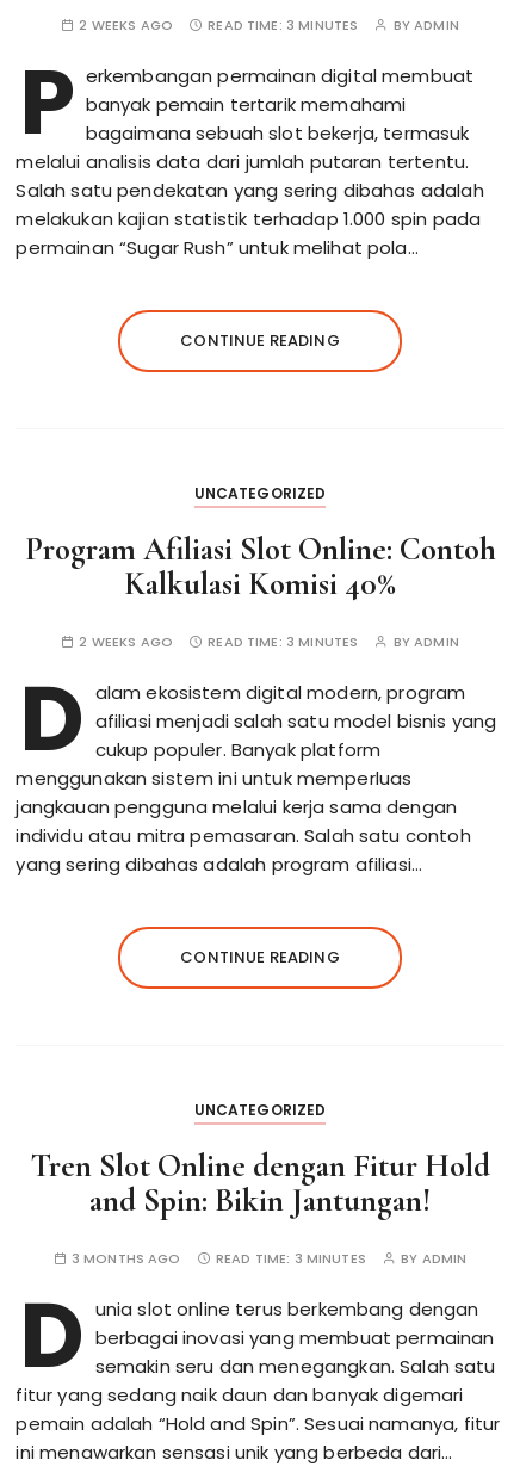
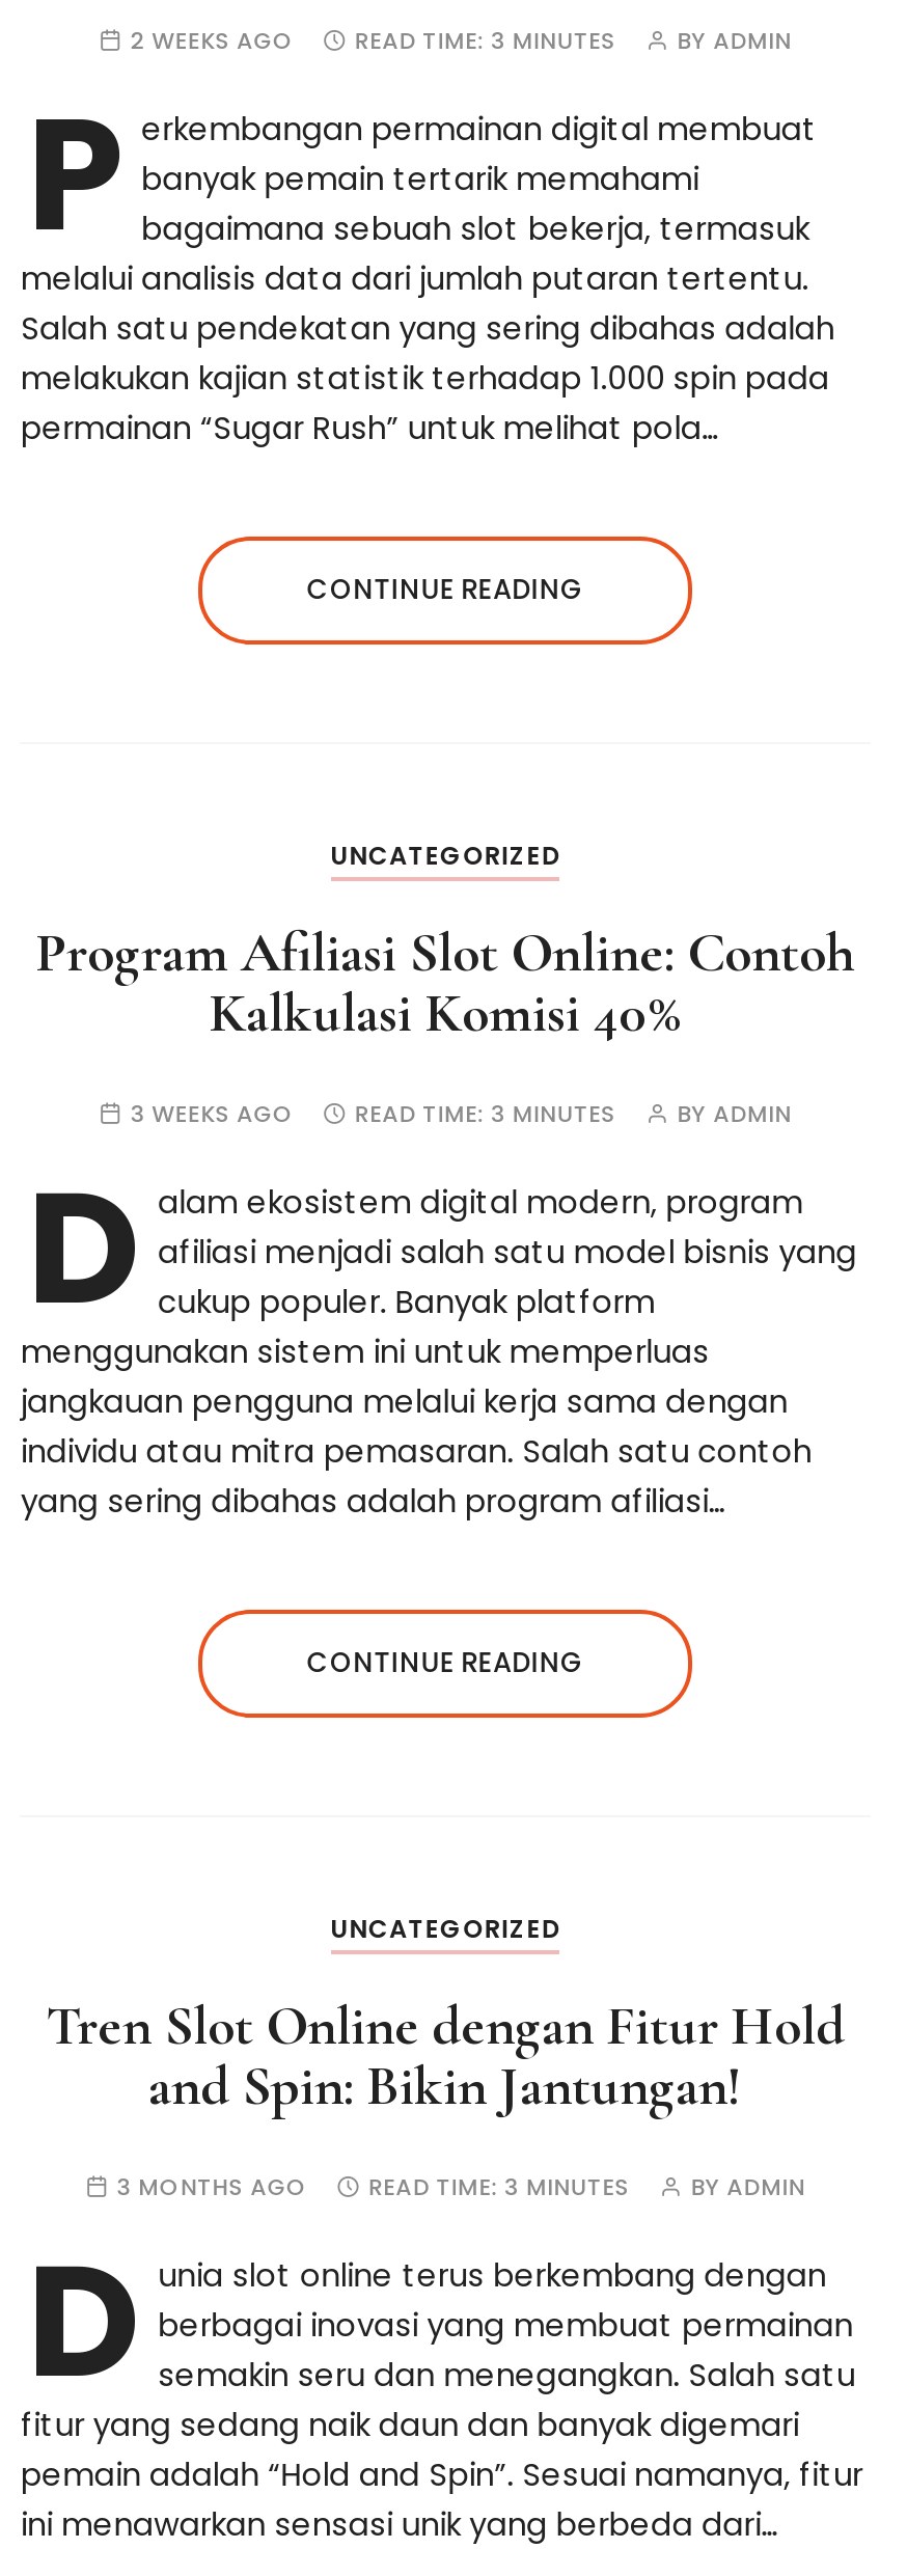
- 2 WEEKS AGO READ TIME: 3 MINUTES BY ADMIN
+ 3 WEEKS AGO READ TIME: 3 MINUTES BY ADMIN
